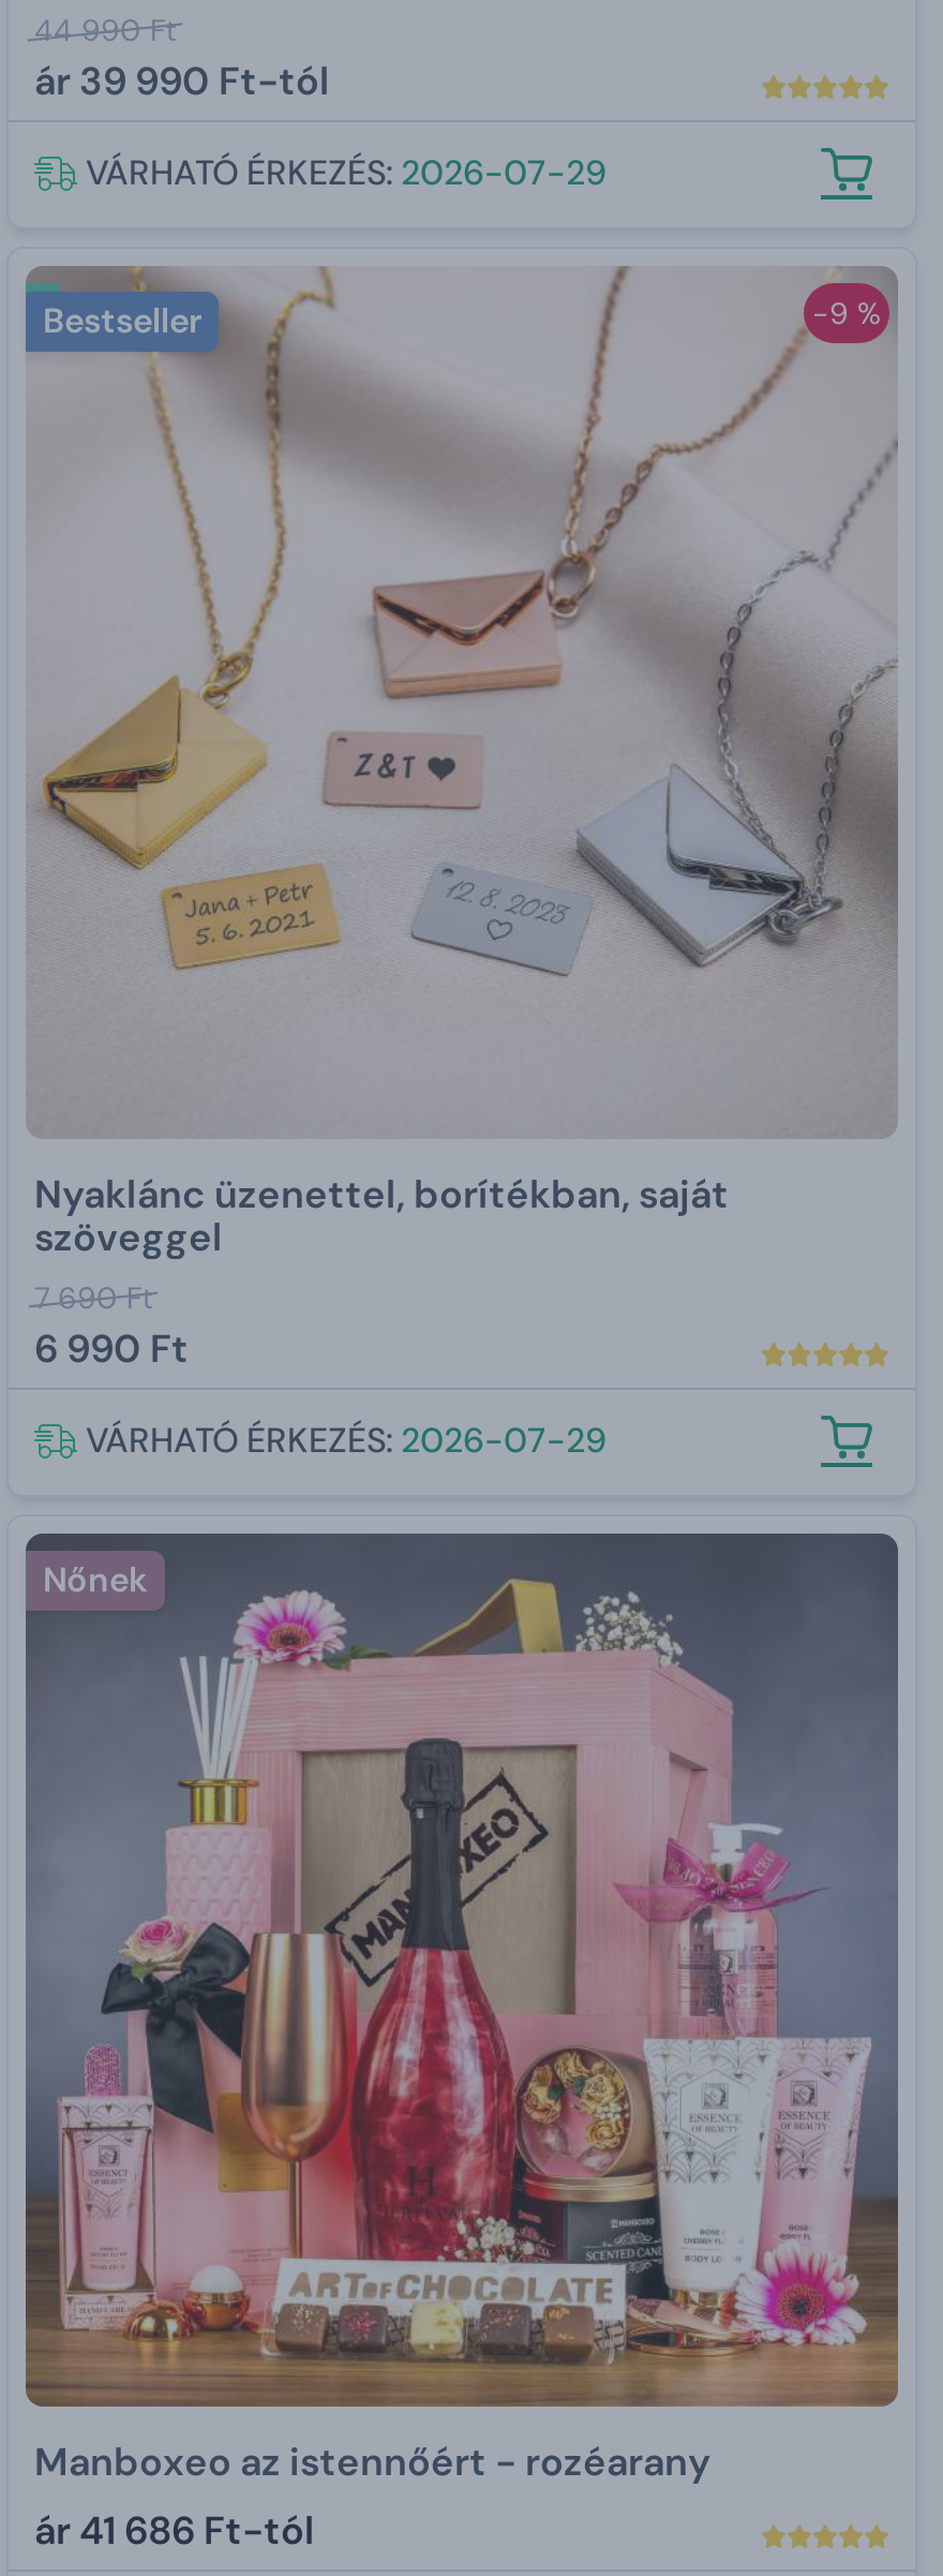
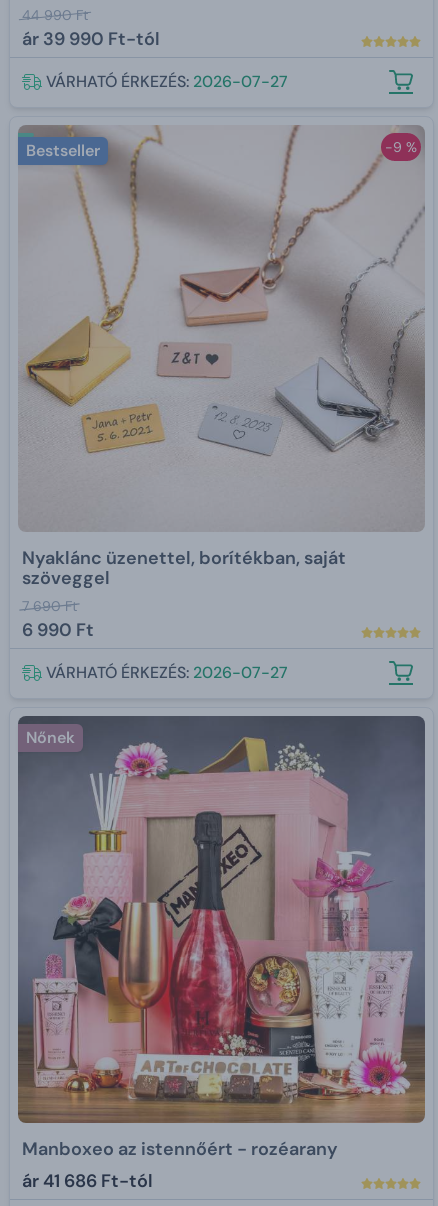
- VÁRHATÓ ÉRKEZÉS: 2026-07-29
+ VÁRHATÓ ÉRKEZÉS: 2026-07-27

- VÁRHATÓ ÉRKEZÉS: 2026-07-29
+ VÁRHATÓ ÉRKEZÉS: 2026-07-27
